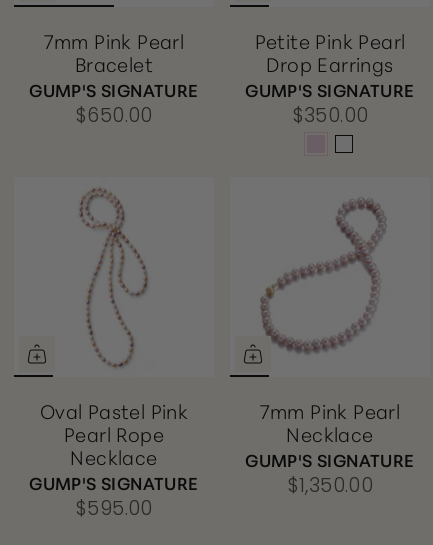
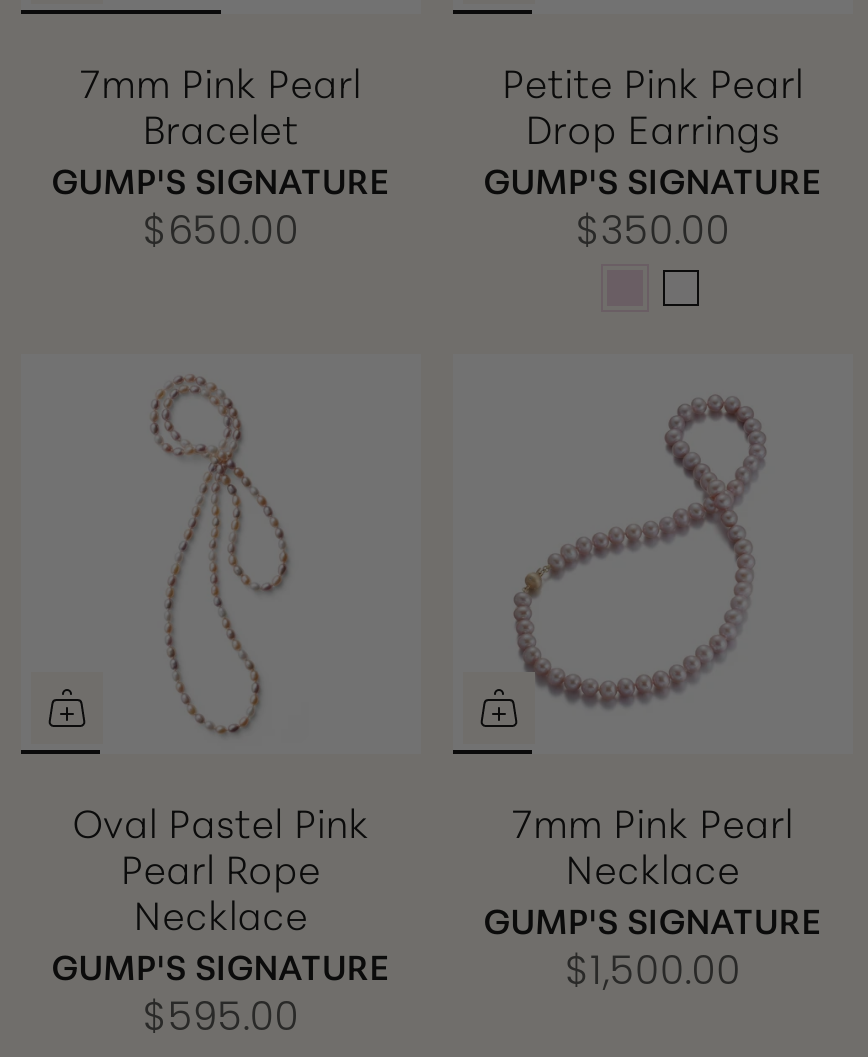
- $1,350.00
+ $1,500.00
